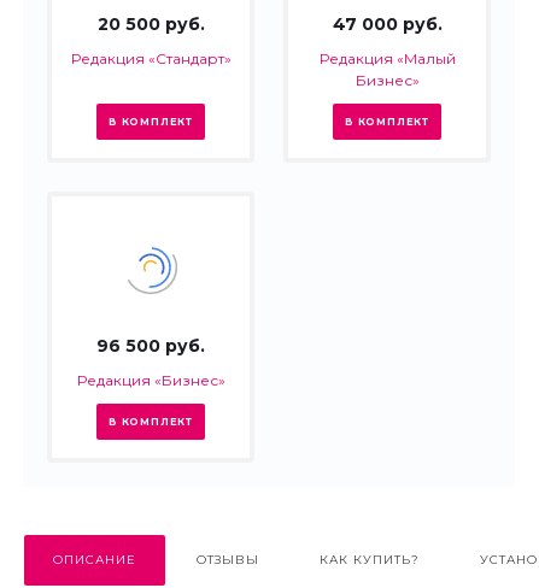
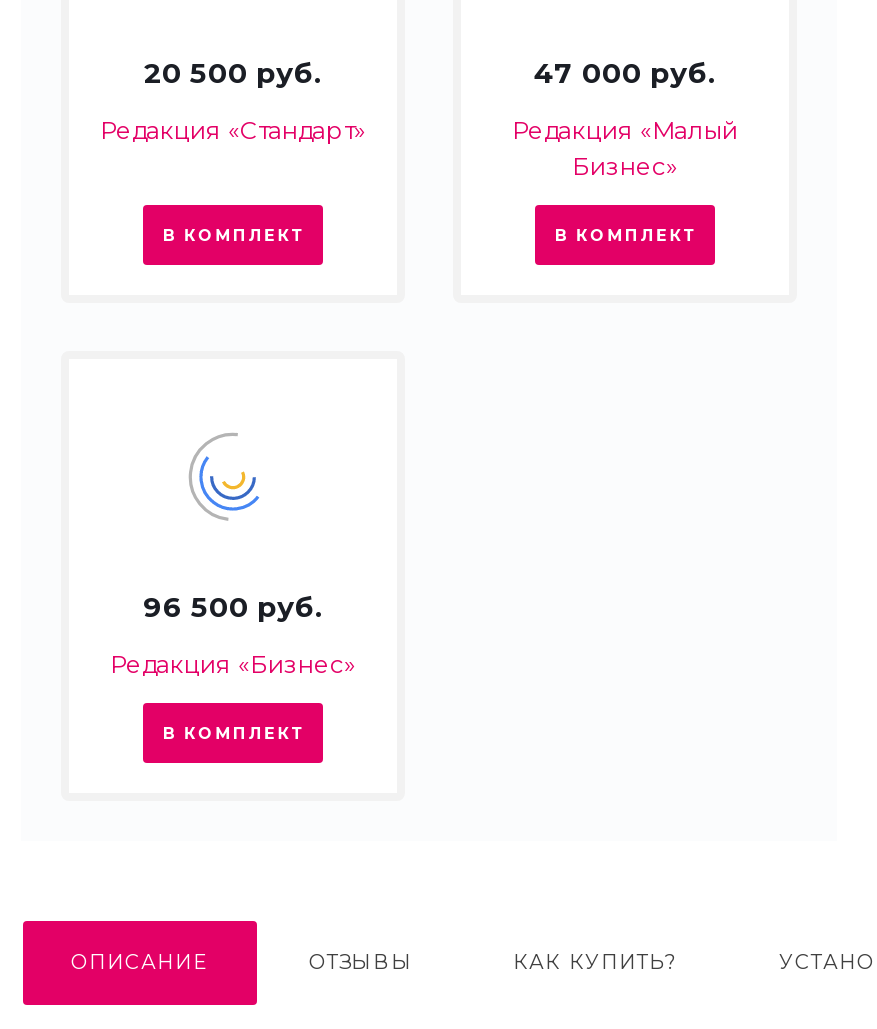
- [image]
+ [image]
